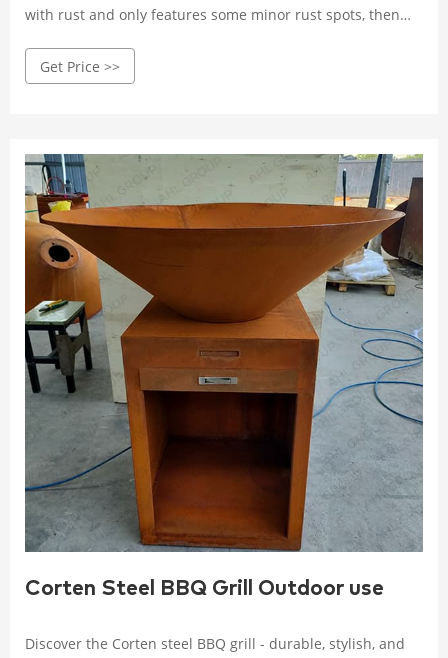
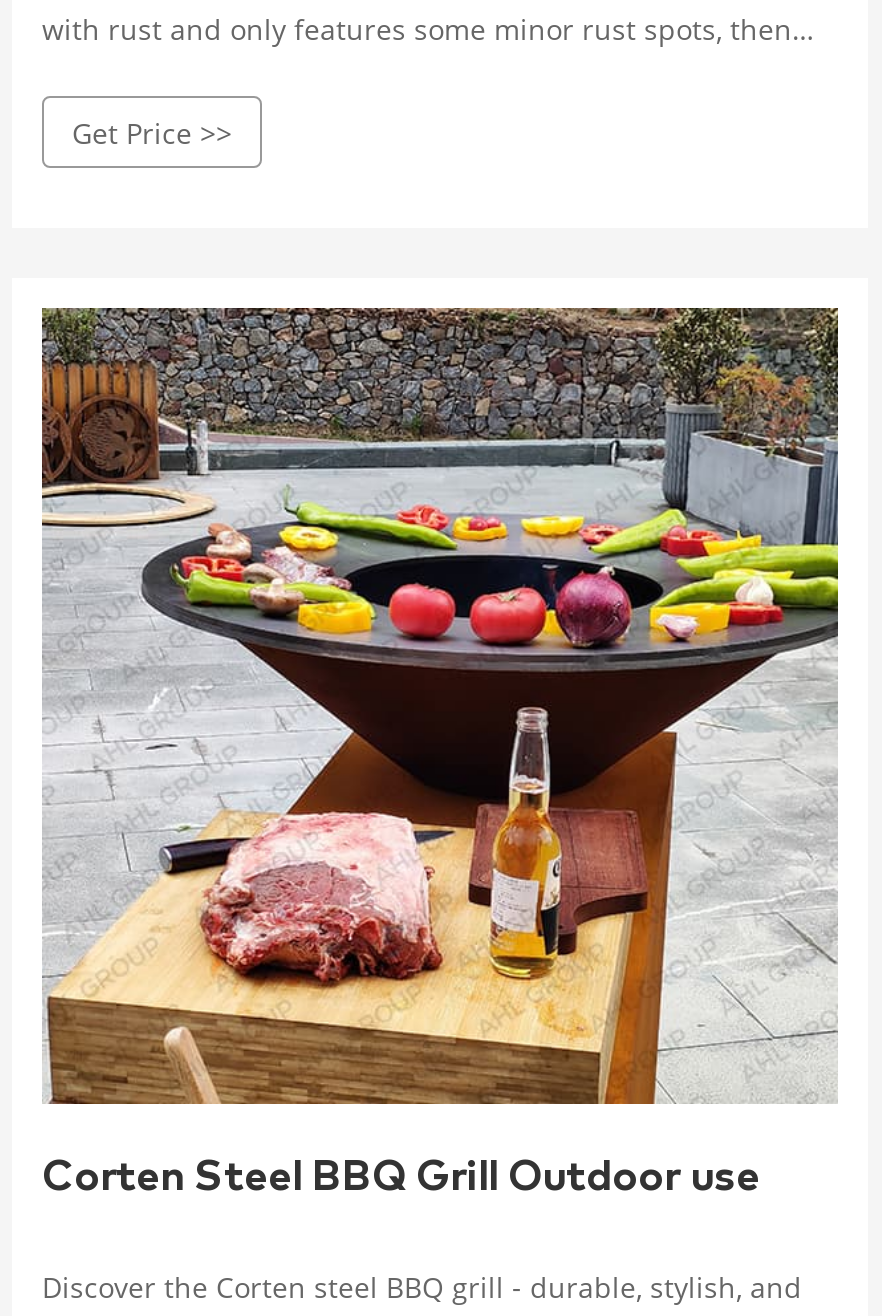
- [image]
+ [image]
